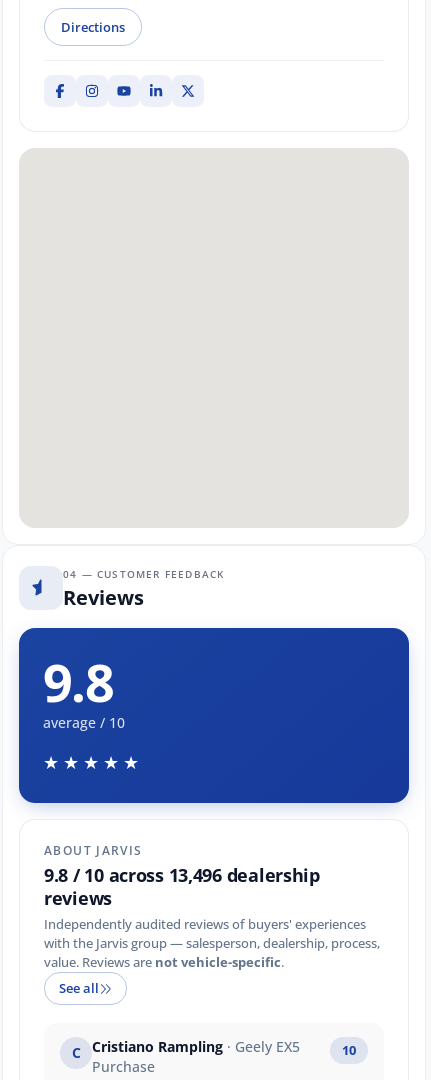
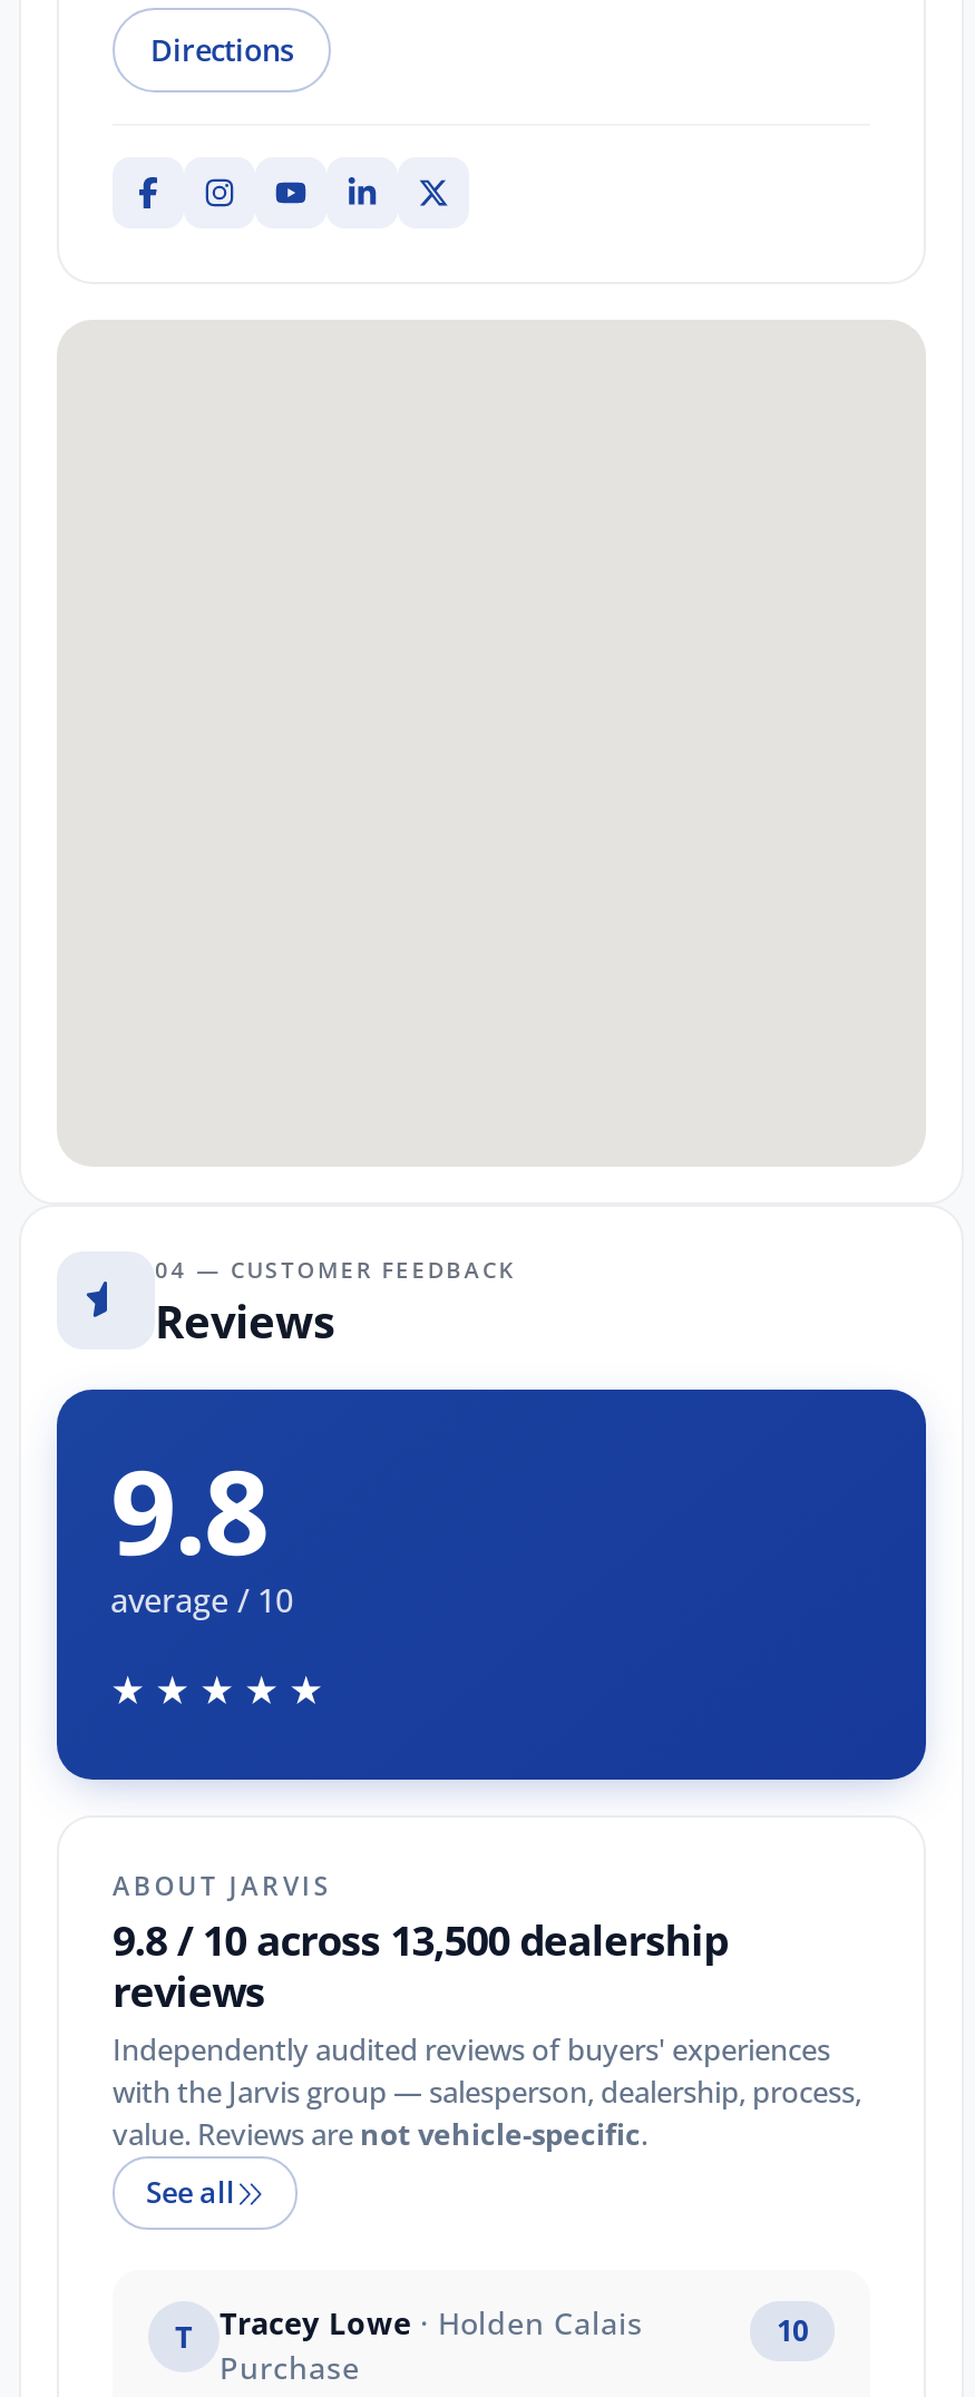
- 9.8 / 10 across 13,496 dealership
+ 9.8 / 10 across 13,500 dealership

- C
- Cristiano Rampling · Geely EX5
+ T
+ Tracey Lowe · Holden Calais
